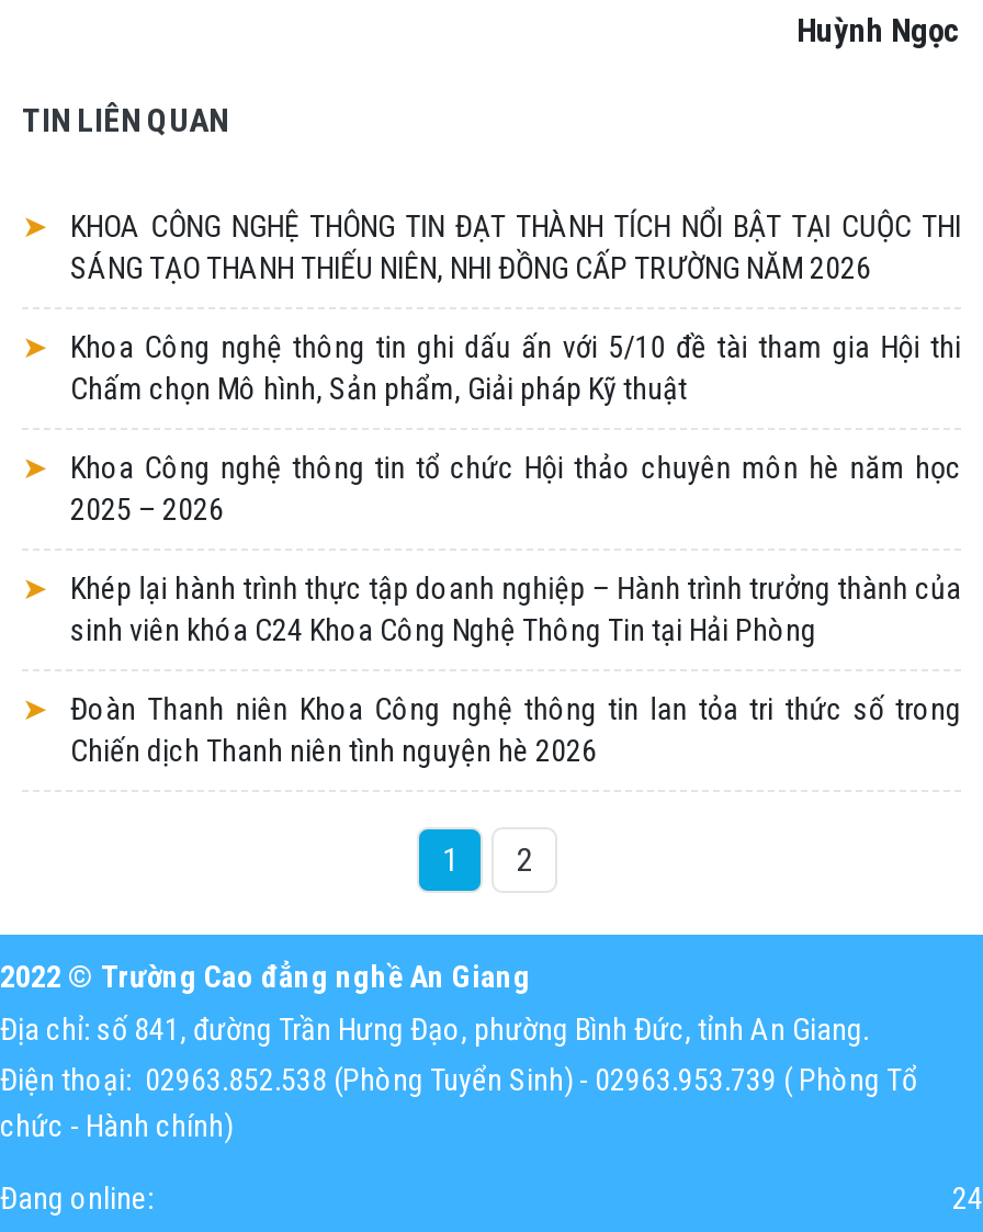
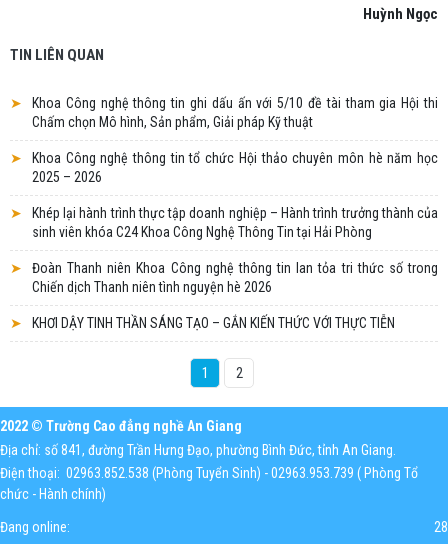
- KHOA CÔNG NGHỆ THÔNG TIN ĐẠT THÀNH TÍCH NỔI BẬT TẠI CUỘC THI
- SÁNG TẠO THANH THIẾU NIÊN, NHI ĐỒNG CẤP TRƯỜNG NĂM 2026

moved up: Khoa Công nghệ thông tin ghi dấu ấn với 5/10 đề tài tham gia Hội thi | Chấm chọn Mô hình, Sản phẩm, Giải pháp Kỹ thuật | Khoa Công nghệ thông tin tổ chức Hội thảo chuyên môn hè năm học | 2025 – 2026 | Khép lại hành trình thực tập doanh nghiệp – Hành trình trưởng thành của | sinh viên khóa C24 Khoa Công Nghệ Thông Tin tại Hải Phòng | Đoàn Thanh niên Khoa Công nghệ thông tin lan tỏa tri thức số trong | Chiến dịch Thanh niên tình nguyện hè 2026

+ KHƠI DẬY TINH THẦN SÁNG TẠO – GẮN KIẾN THỨC VỚI THỰC TIỄN

- 24
+ 28
